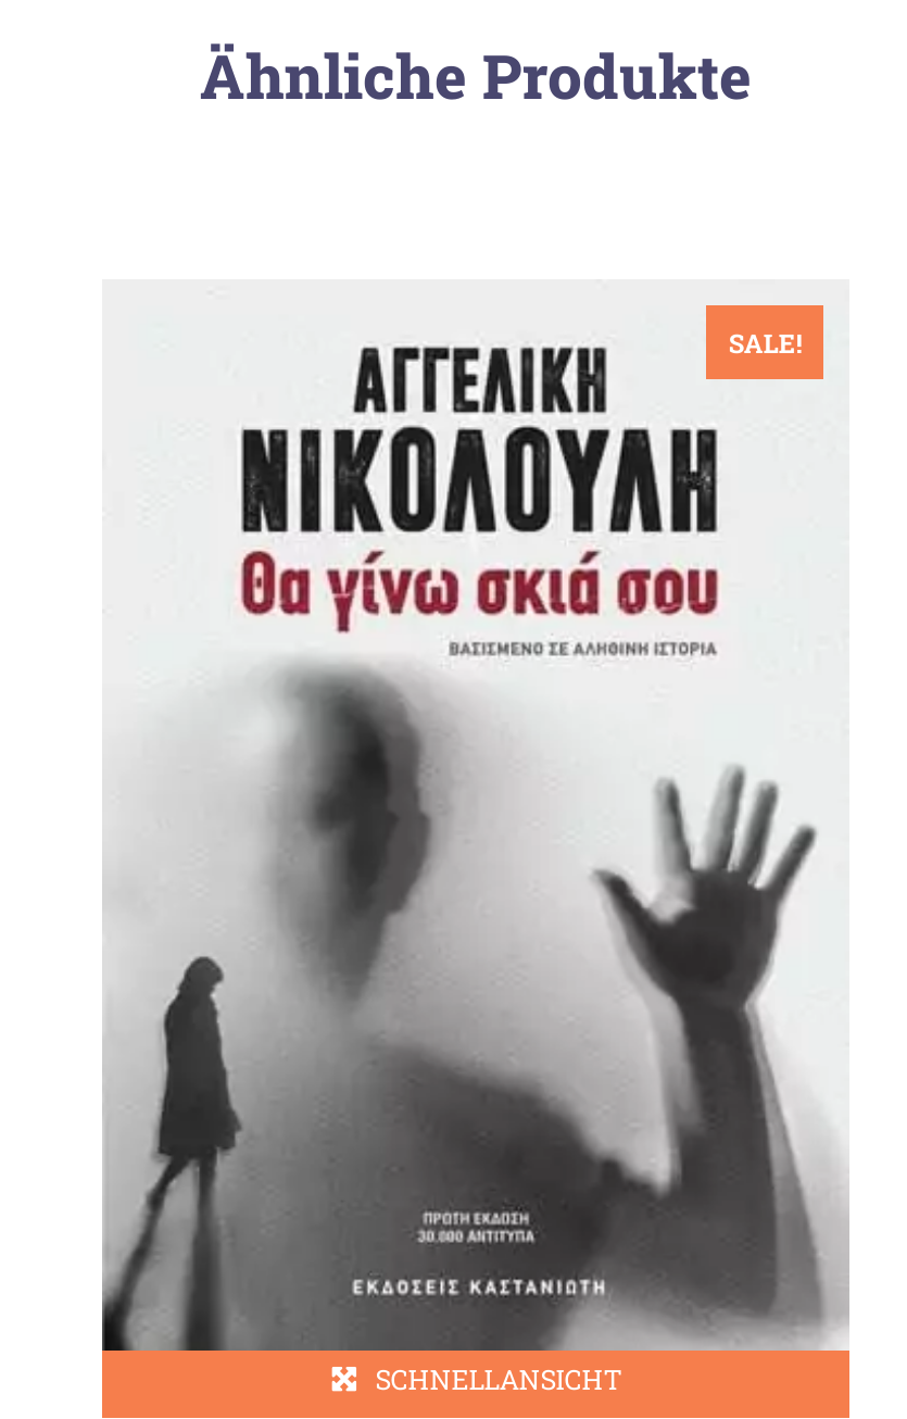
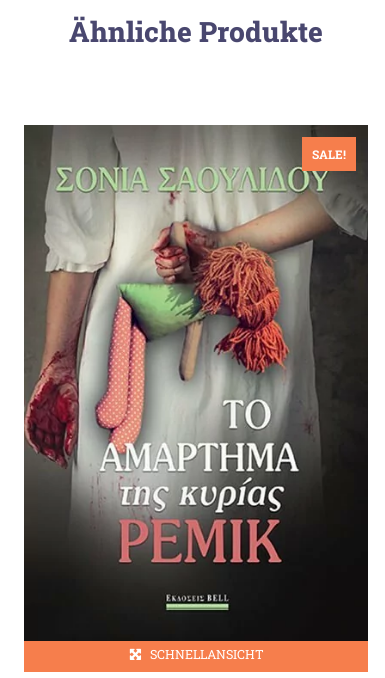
- [image]
+ [image]
